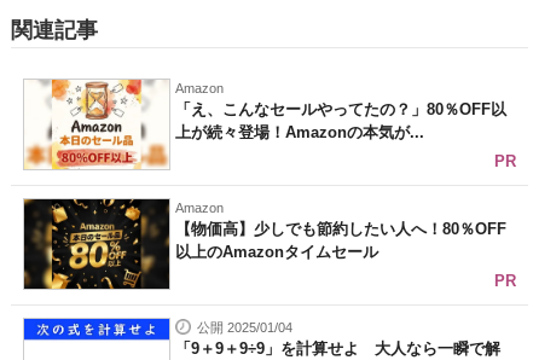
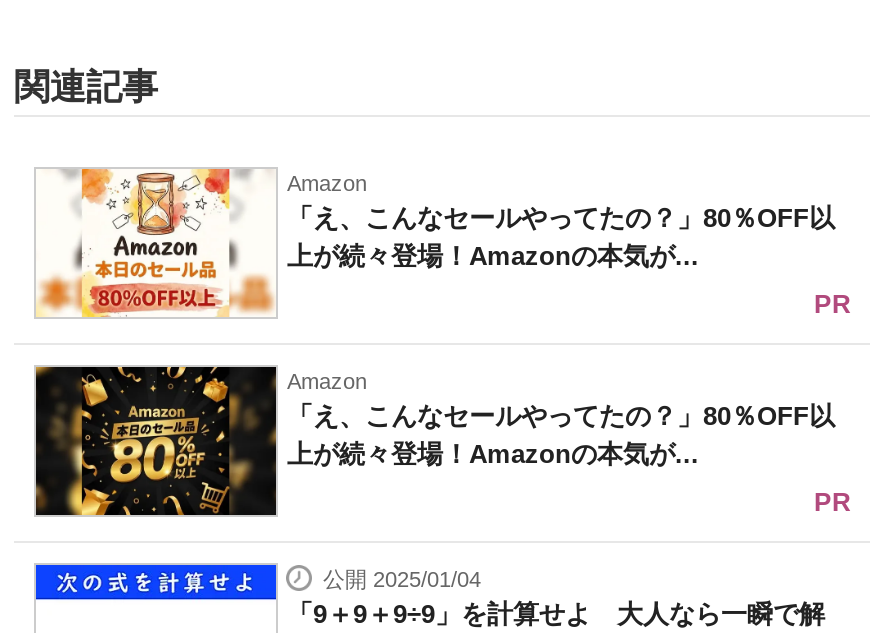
- 【物価高】少しでも節約したい人へ！80％OFF
- 以上のAmazonタイムセール
+ 「え、こんなセールやってたの？」80％OFF以
+ 上が続々登場！Amazonの本気が...
